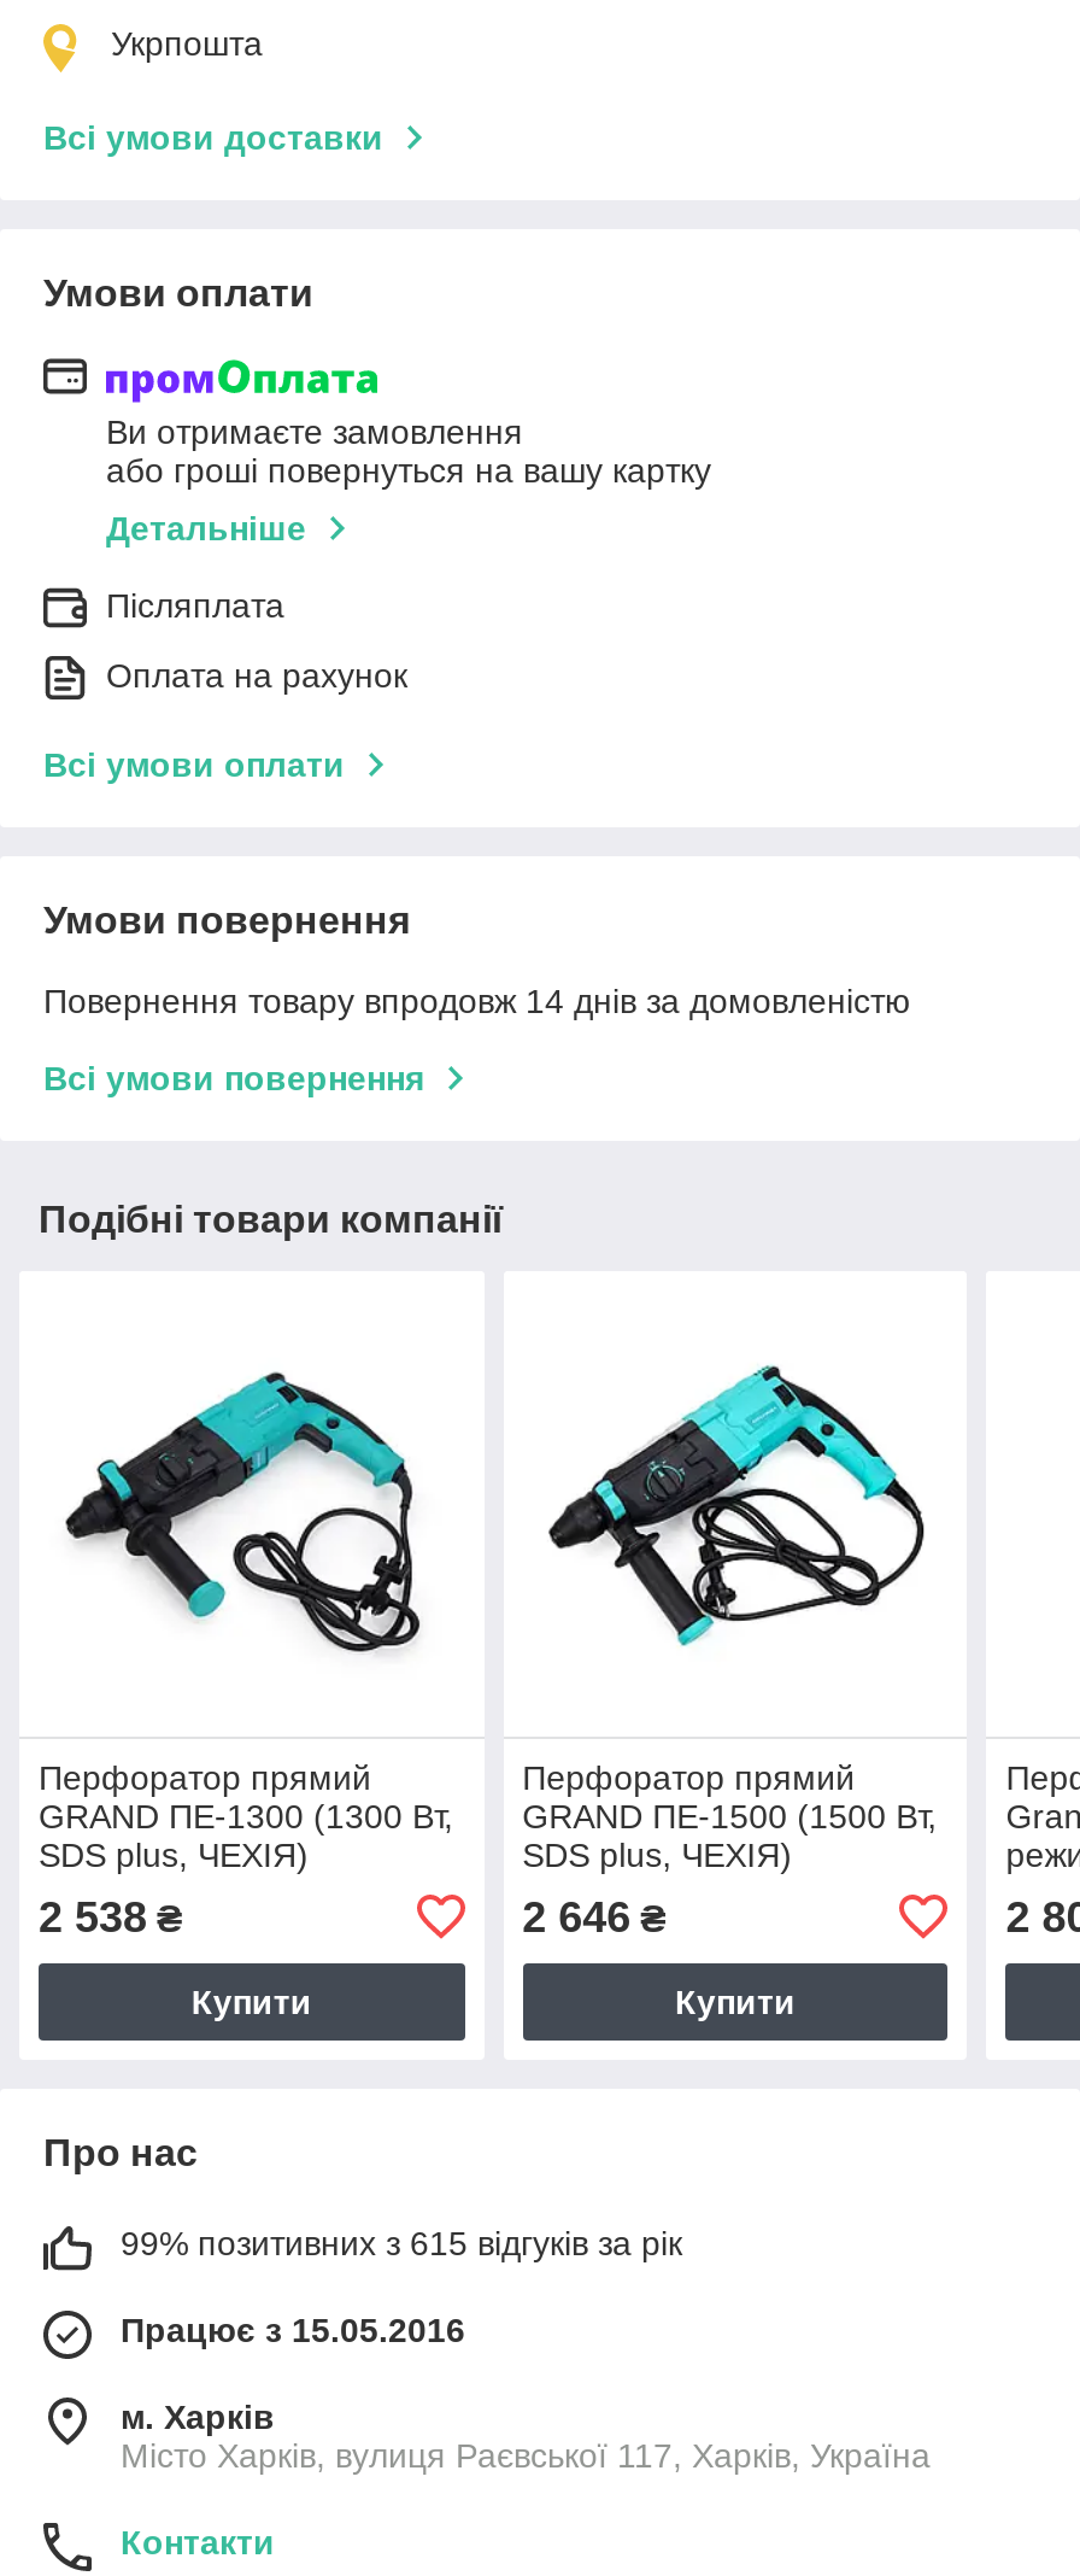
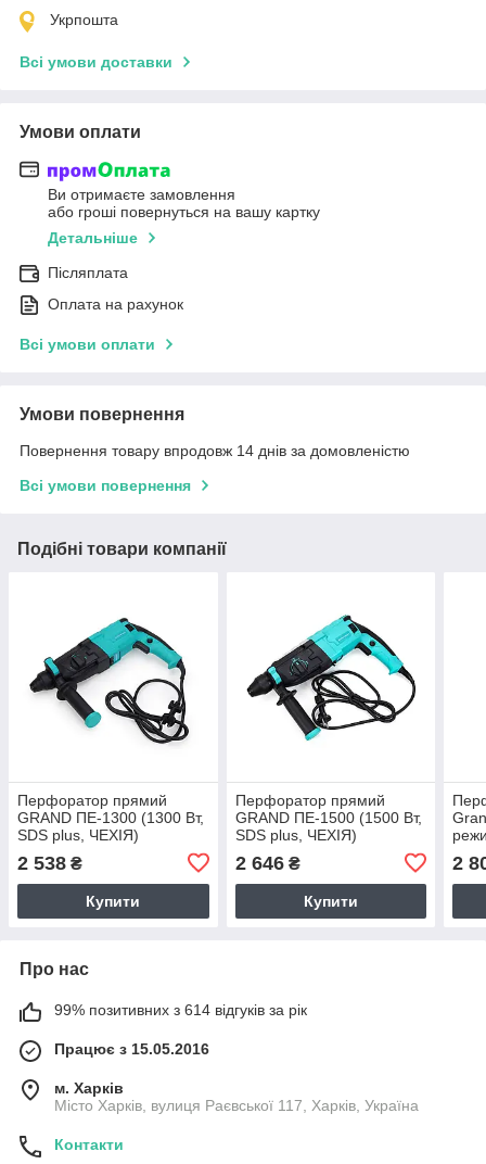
- 99% позитивних з 615 відгуків за рік
+ 99% позитивних з 614 відгуків за рік
